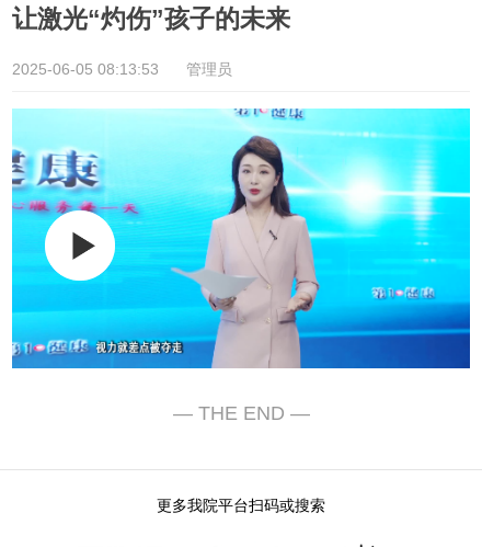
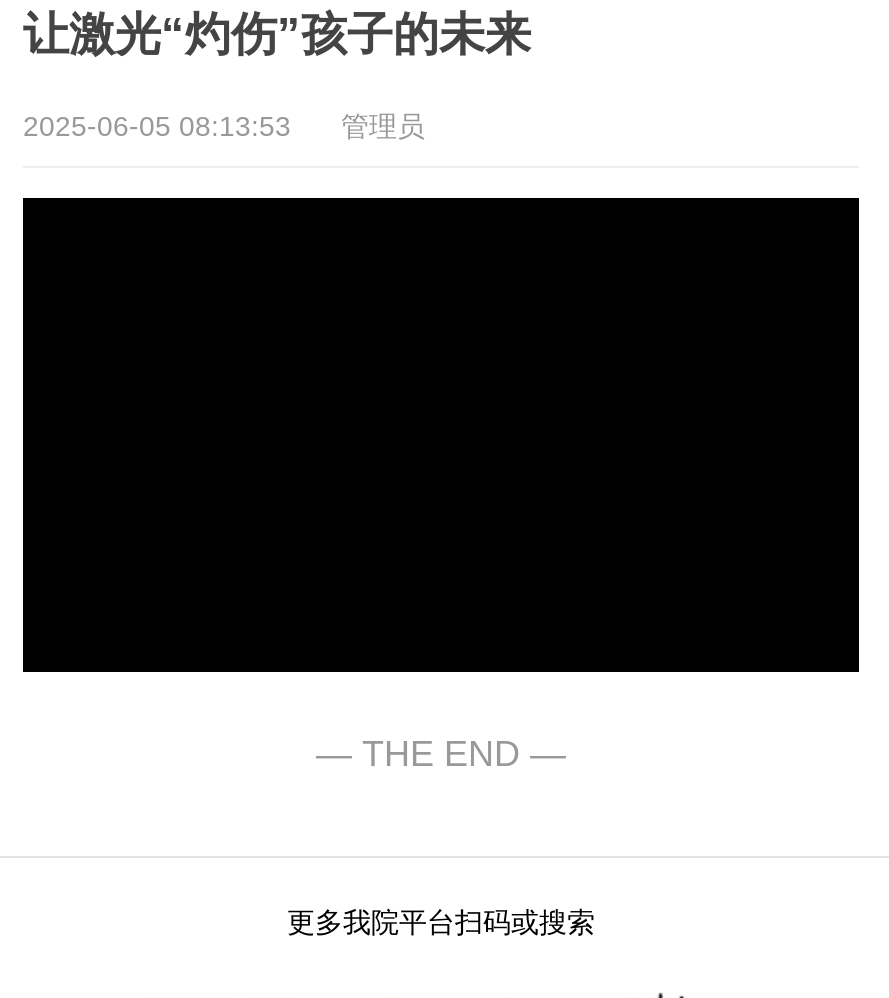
- [image]
